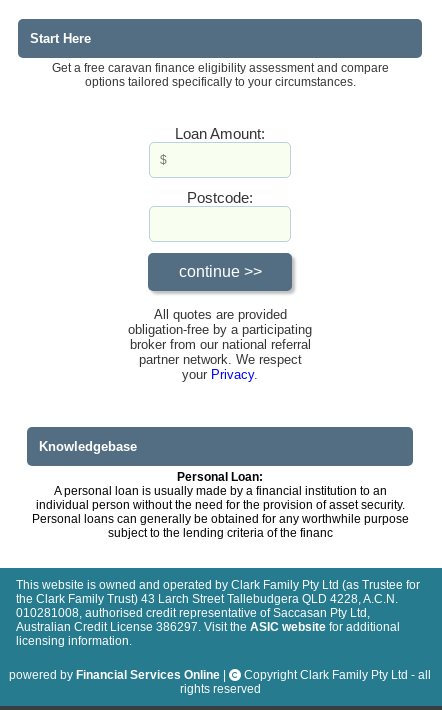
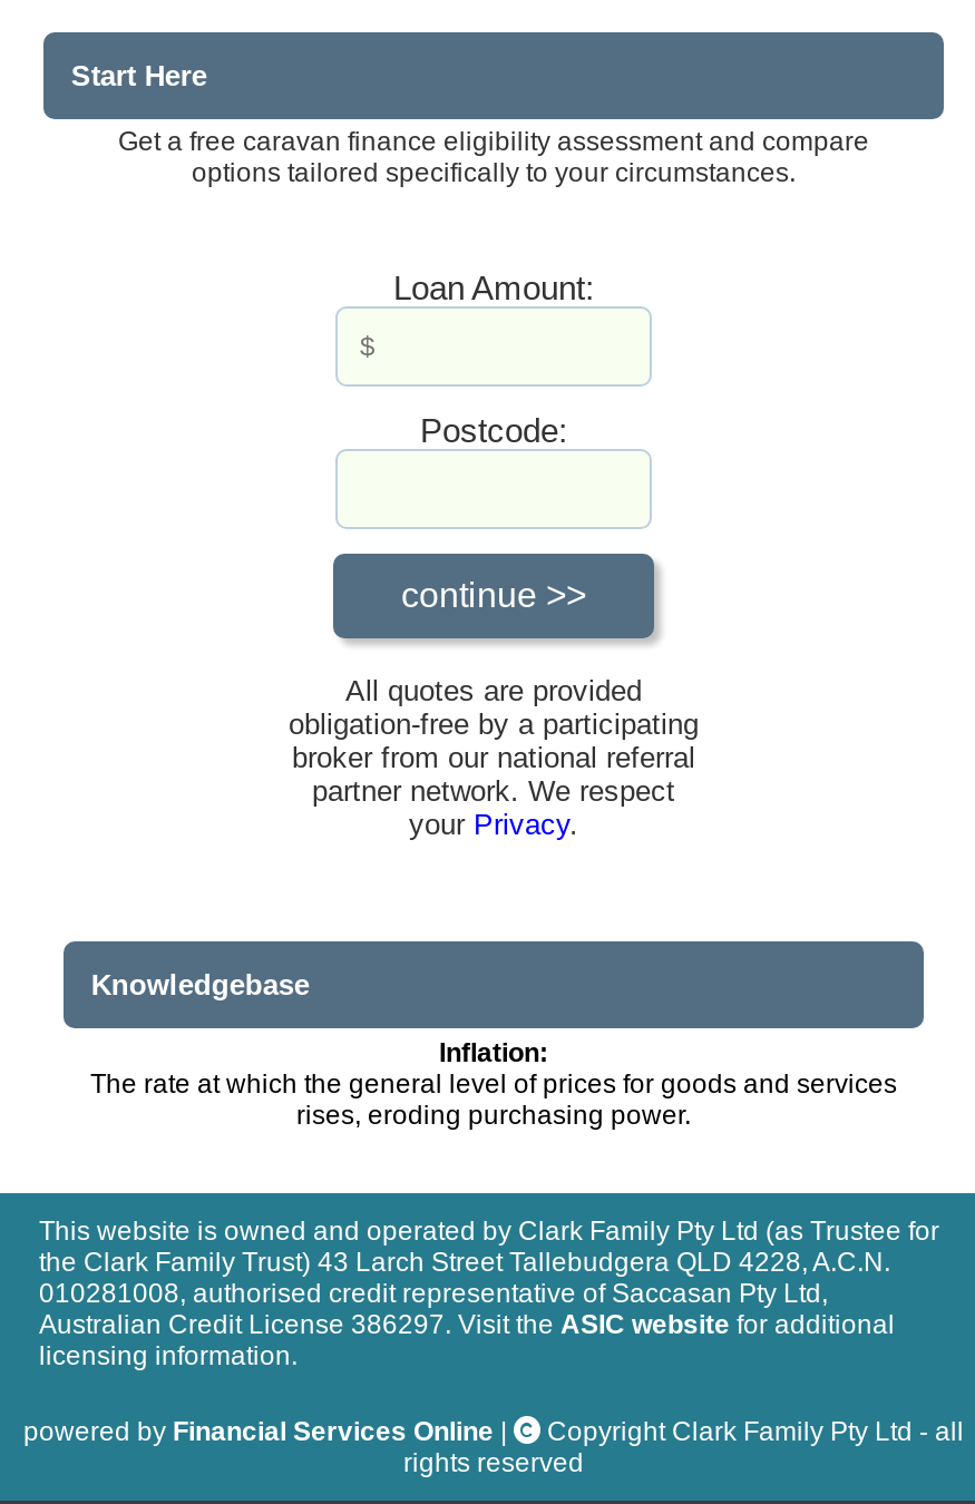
- Personal Loan:
- A personal loan is usually made by a financial institution to an
- individual person without the need for the provision of asset security.
- Personal loans can generally be obtained for any worthwhile purpose
- subject to the lending criteria of the financ
+ Inflation:
+ The rate at which the general level of prices for goods and services
+ rises, eroding purchasing power.
